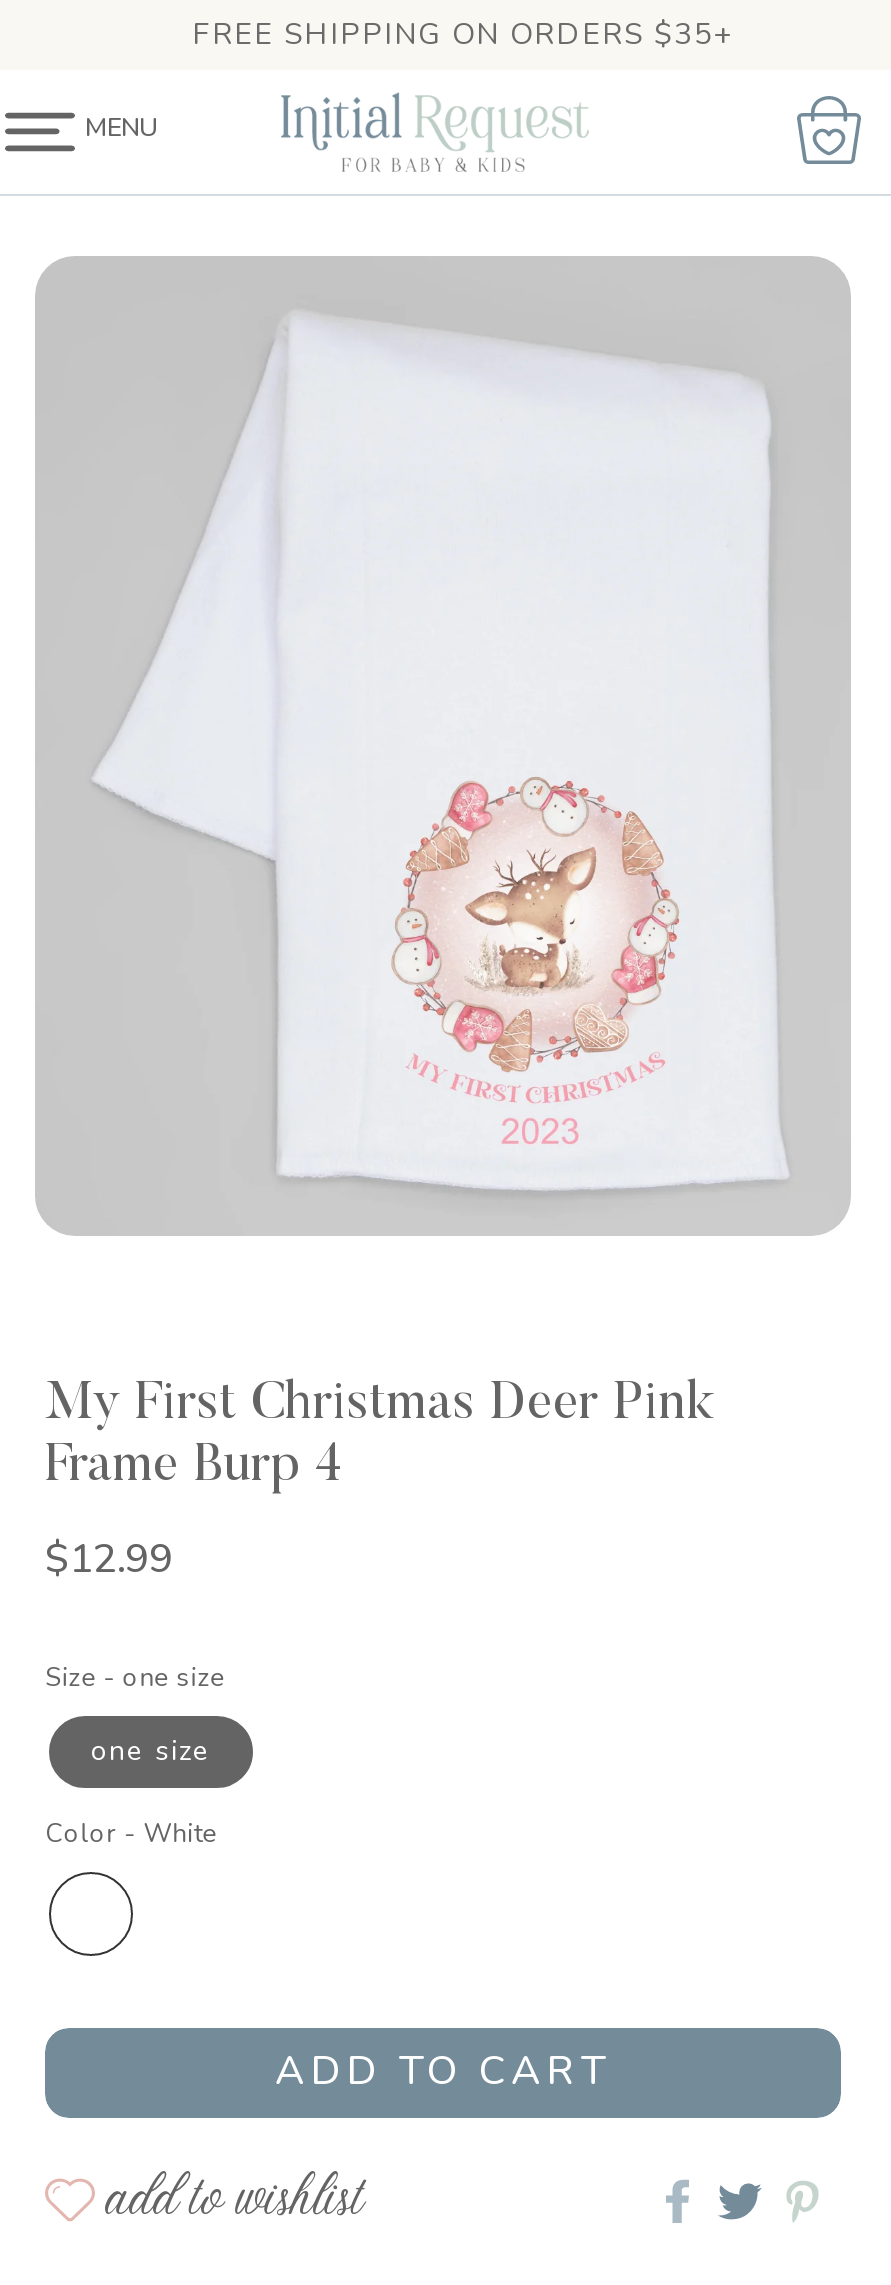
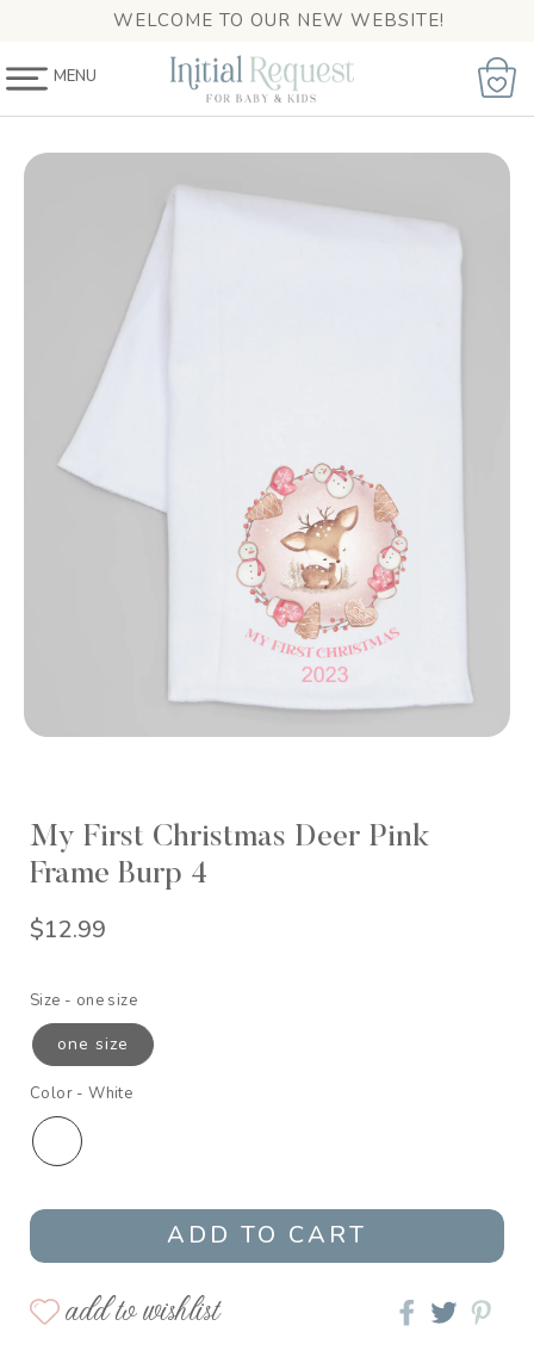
- FREE SHIPPING ON ORDERS $35+
+ WELCOME TO OUR NEW WEBSITE!
